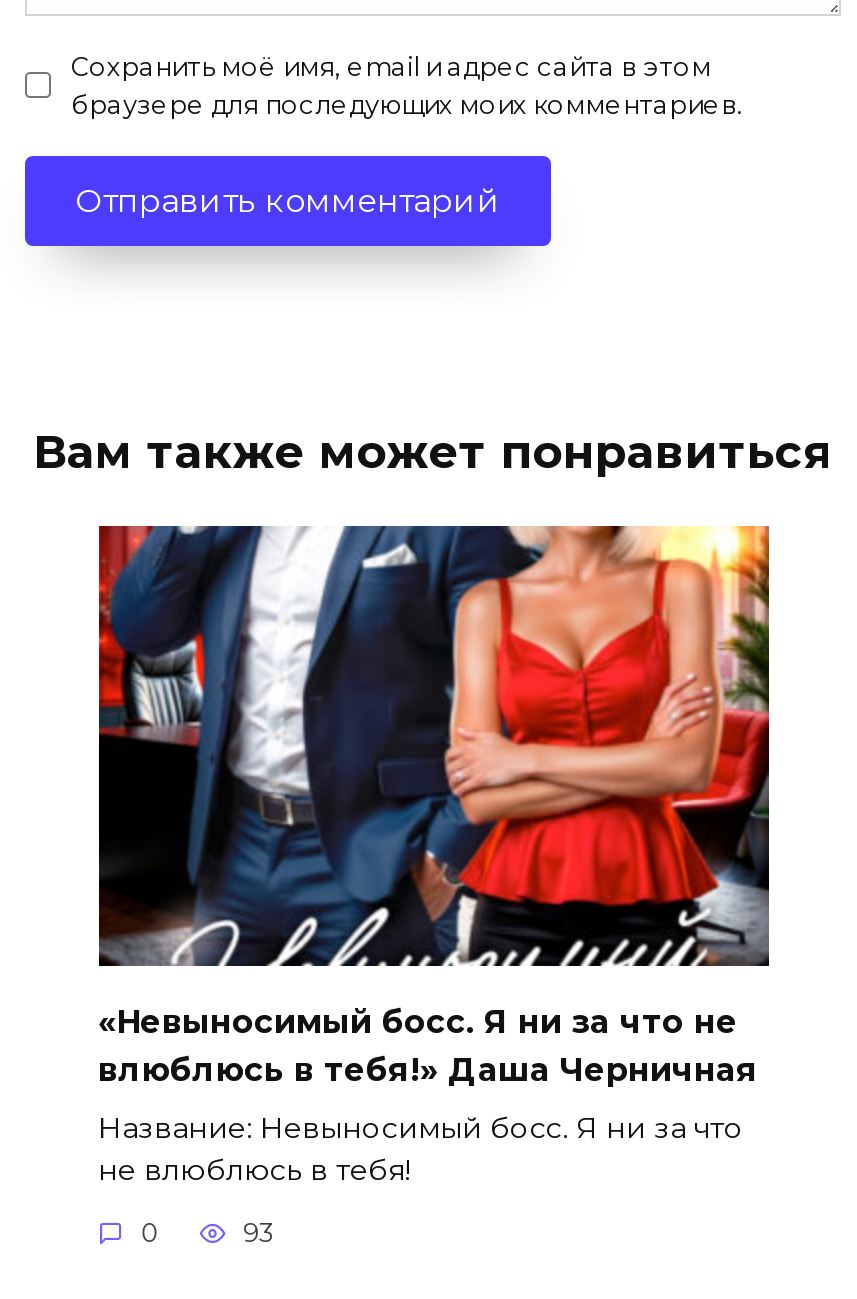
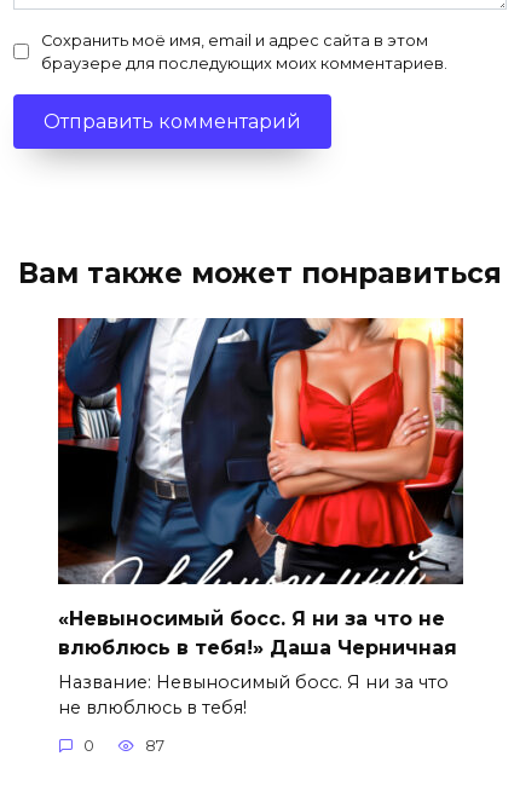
- 93
+ 87
